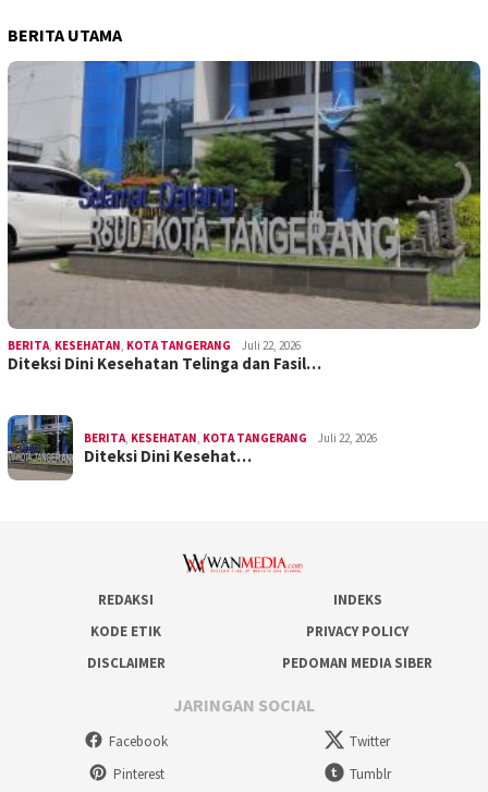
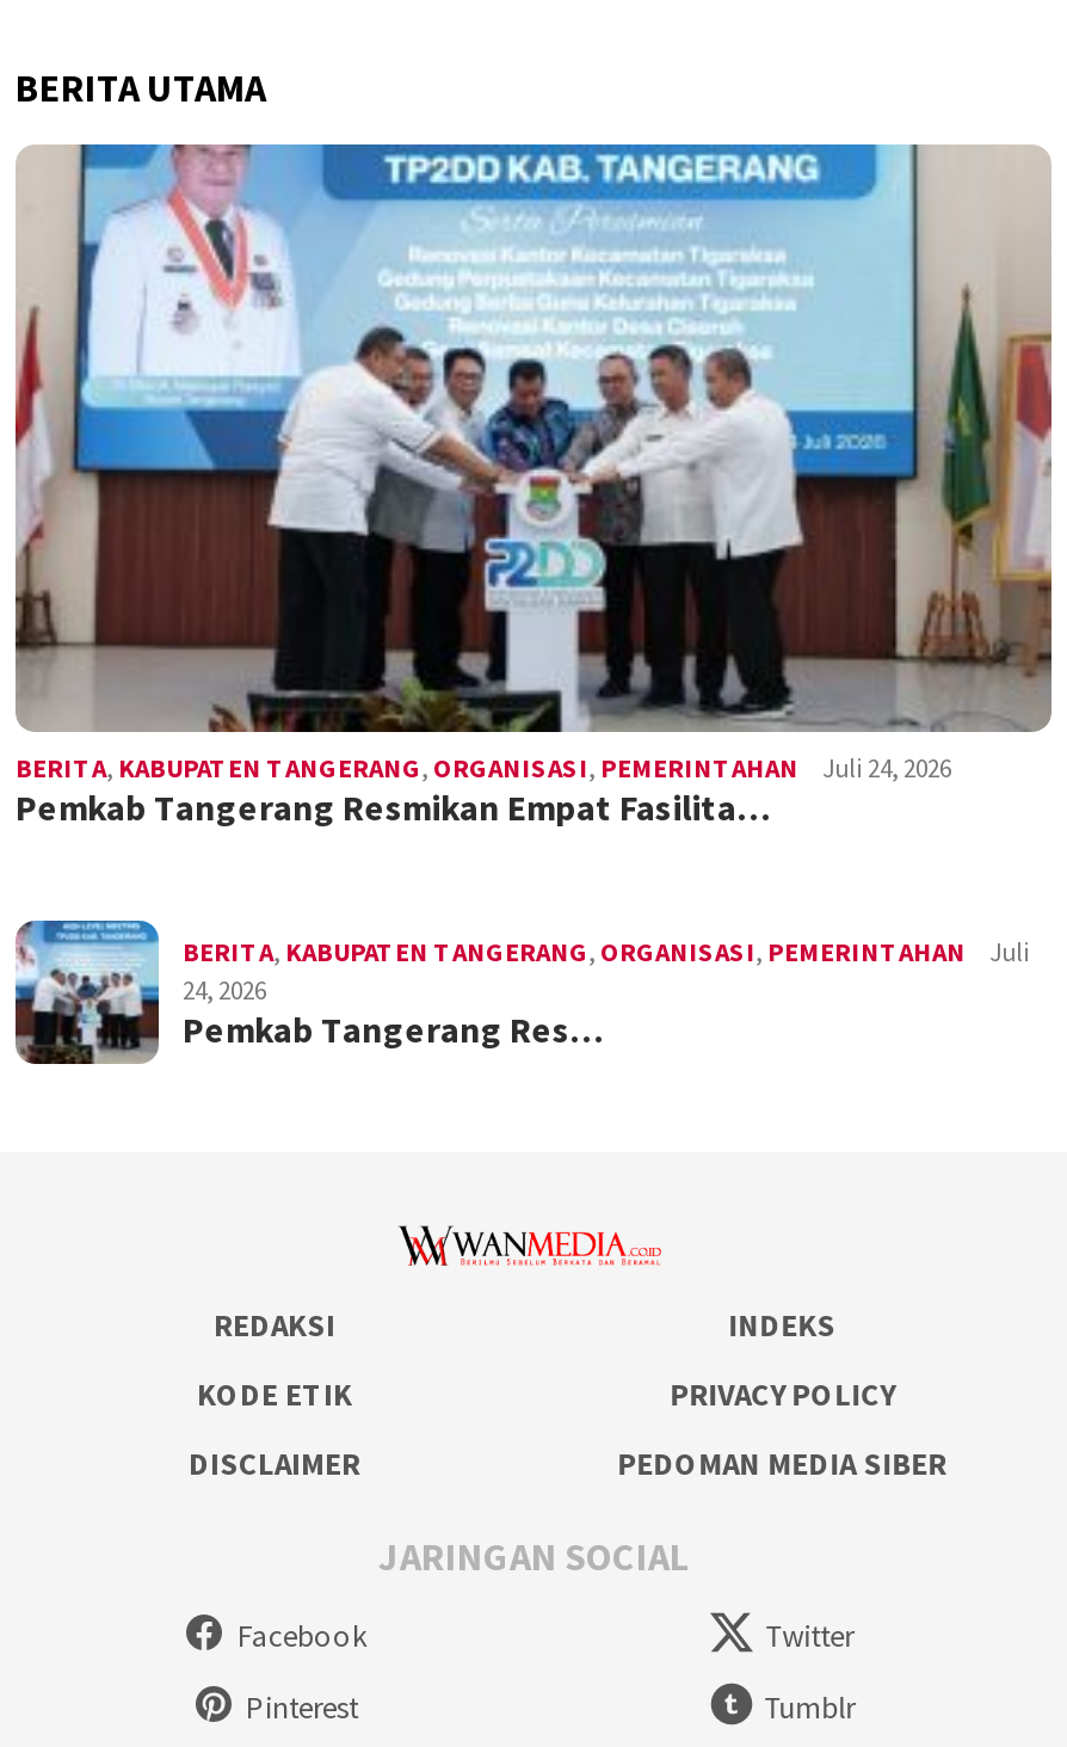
- [image]
- BERITA, KESEHATAN, KOTA TANGERANG
- Juli 22, 2026
- Diteksi Dini Kesehatan Telinga dan Fasil…
+ [image]
+ BERITA, KABUPATEN TANGERANG, ORGANISASI, PEMERINTAHAN
+ Juli 24, 2026
+ Pemkab Tangerang Resmikan Empat Fasilita…

- [image]
- BERITA, KESEHATAN, KOTA TANGERANG
- Juli 22, 2026
- Diteksi Dini Kesehat…
+ [image]
+ BERITA, KABUPATEN TANGERANG, ORGANISASI, PEMERINTAHAN
+ Juli
+ 24, 2026
+ Pemkab Tangerang Res…
